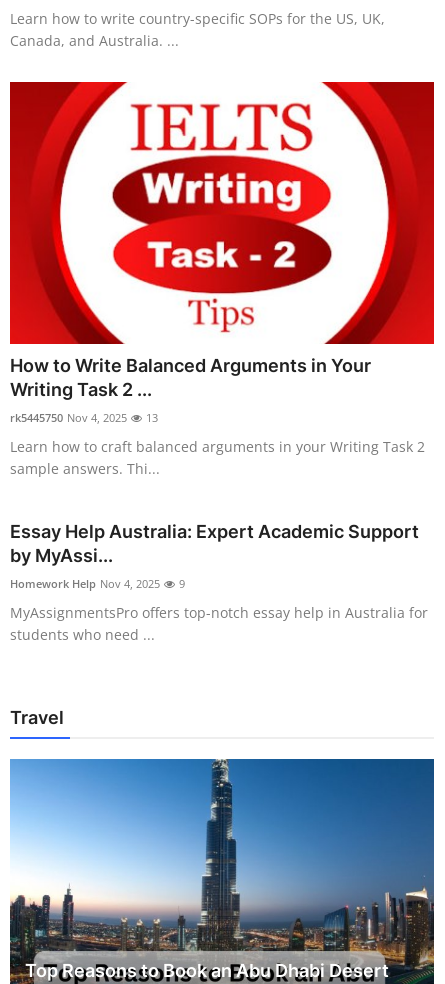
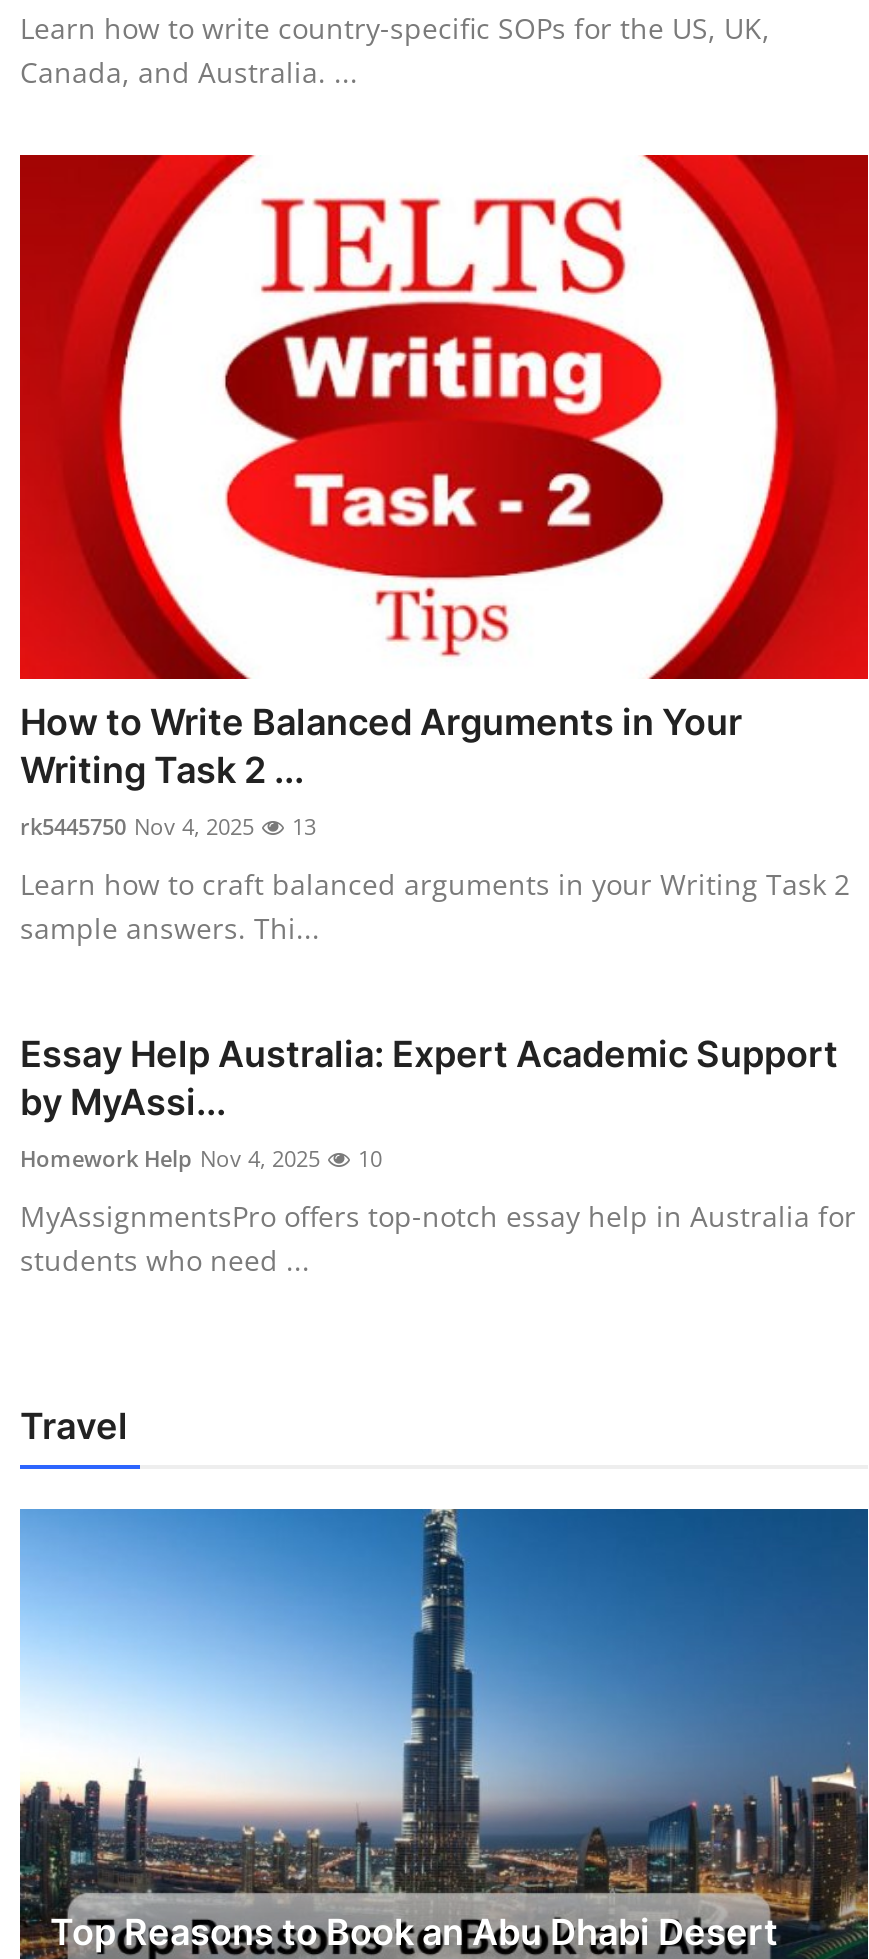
- Homework Help Nov 4, 2025 9
+ Homework Help Nov 4, 2025 10
